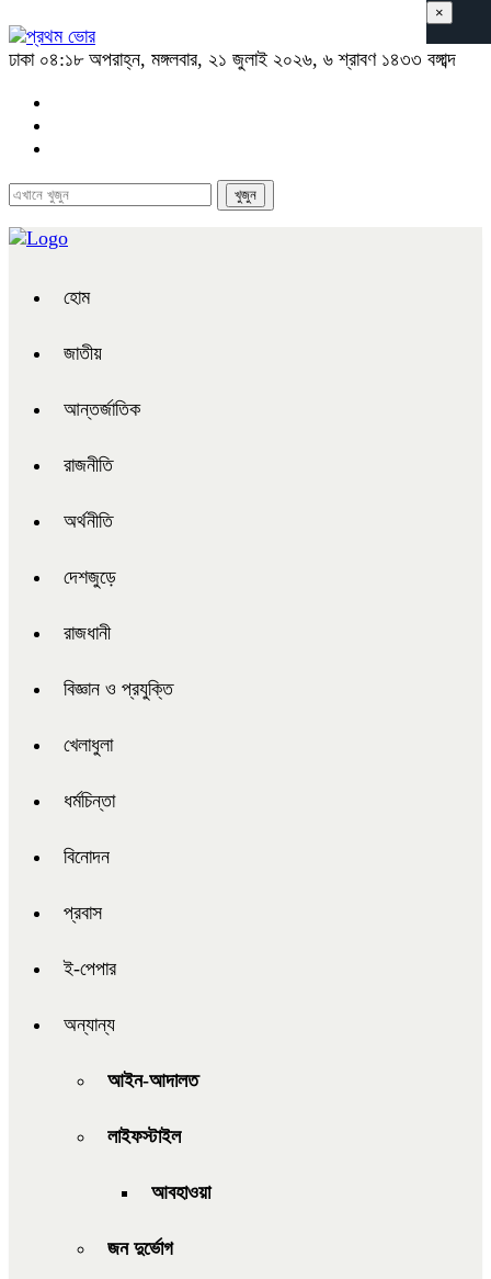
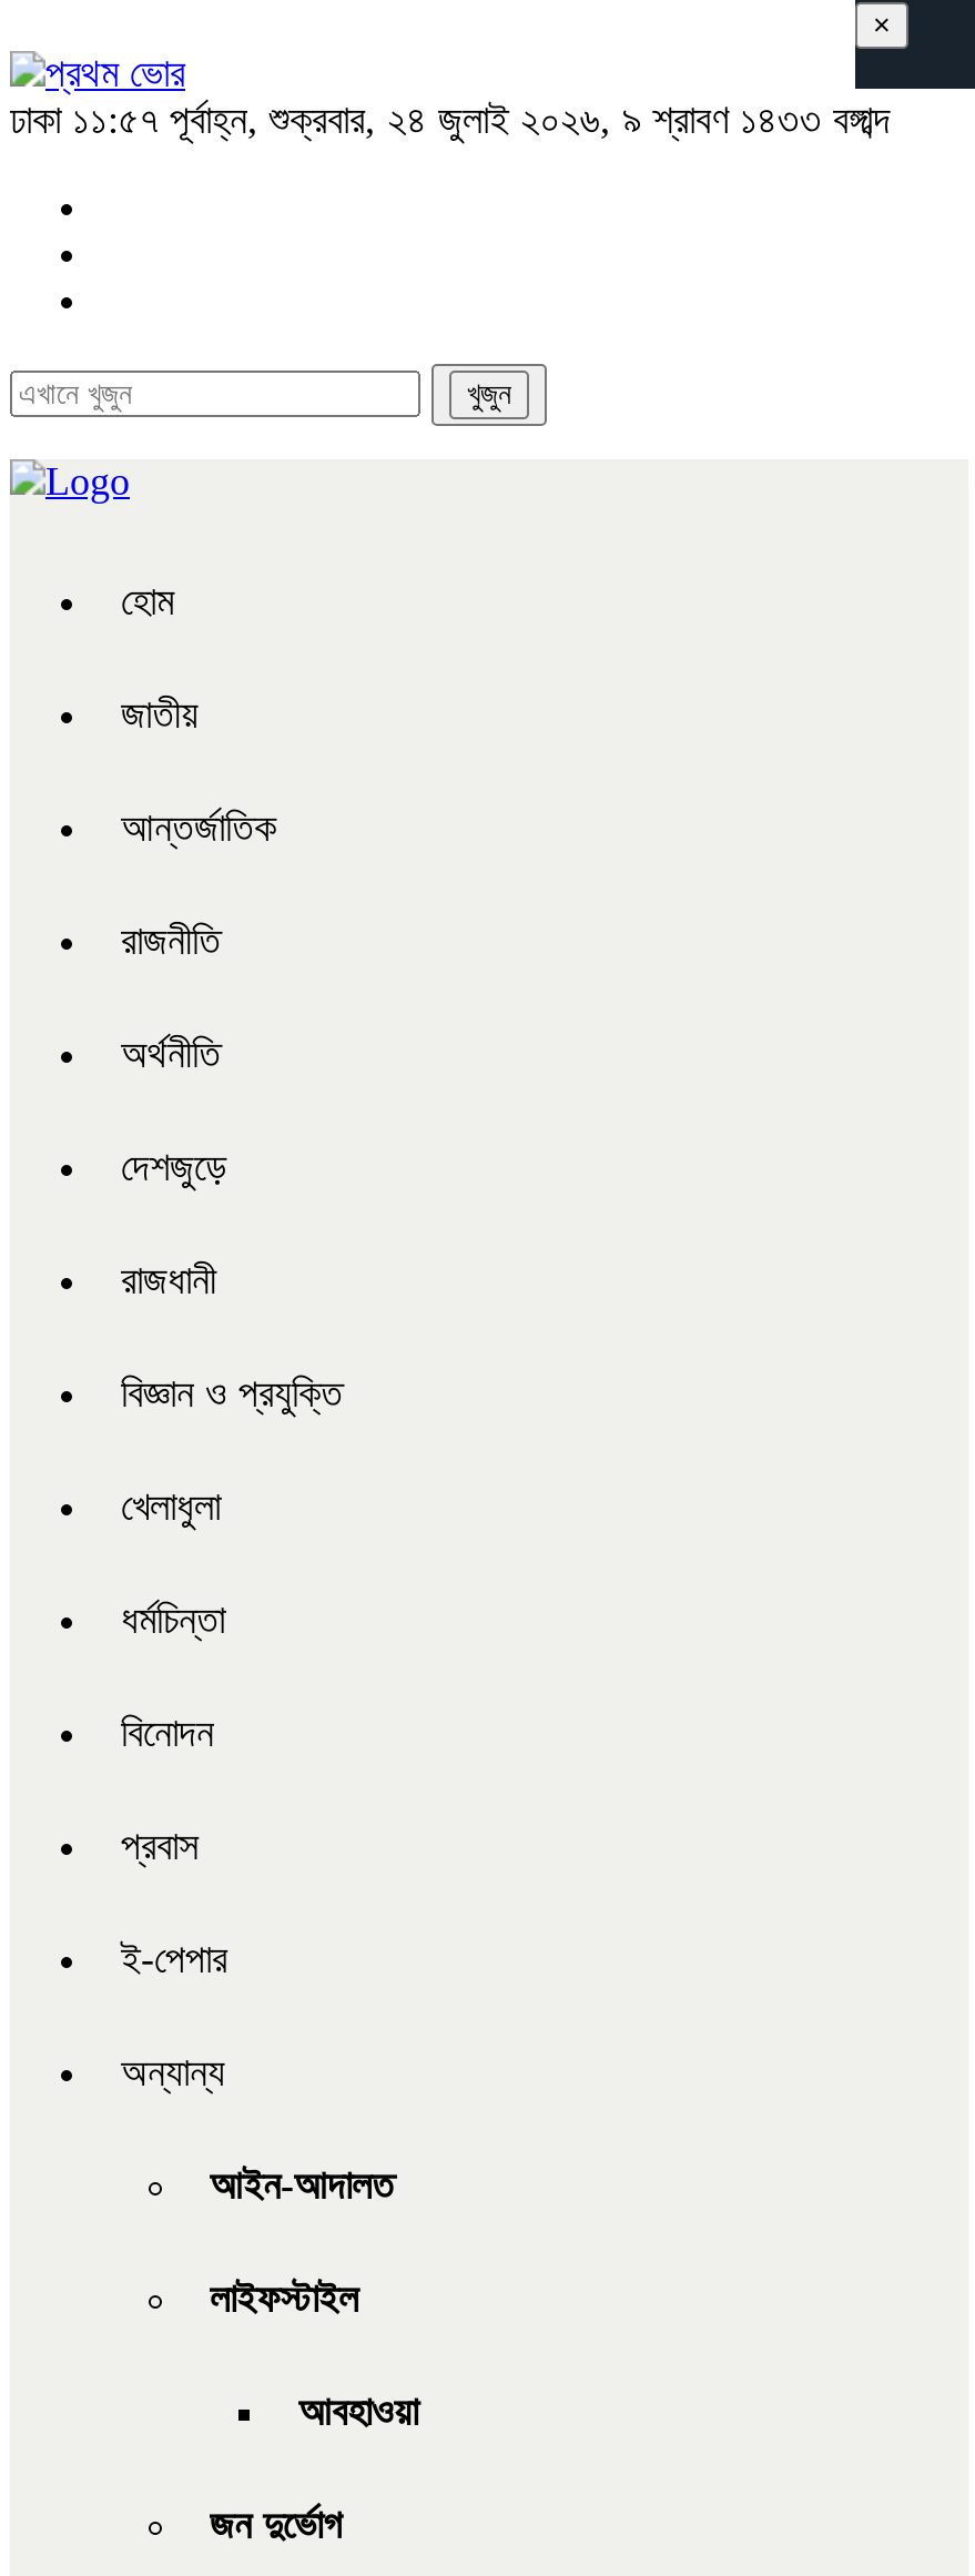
- ঢাকা ০৪:১৮ অপরাহ্ন, মঙ্গলবার, ২১ জুলাই ২০২৬, ৬ শ্রাবণ ১৪৩৩ বঙ্গাব্দ
+ ঢাকা ১১:৫৭ পূর্বাহ্ন, শুক্রবার, ২৪ জুলাই ২০২৬, ৯ শ্রাবণ ১৪৩৩ বঙ্গাব্দ
